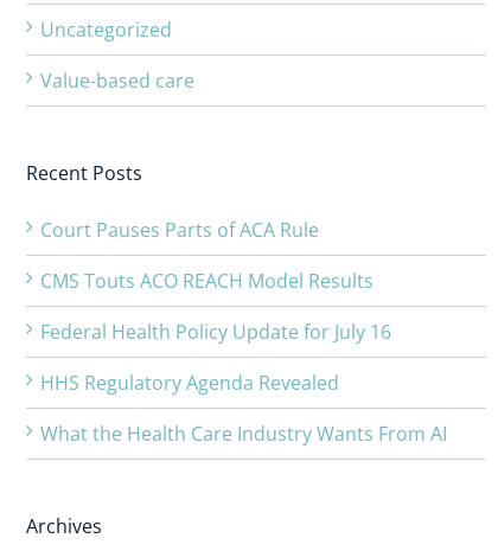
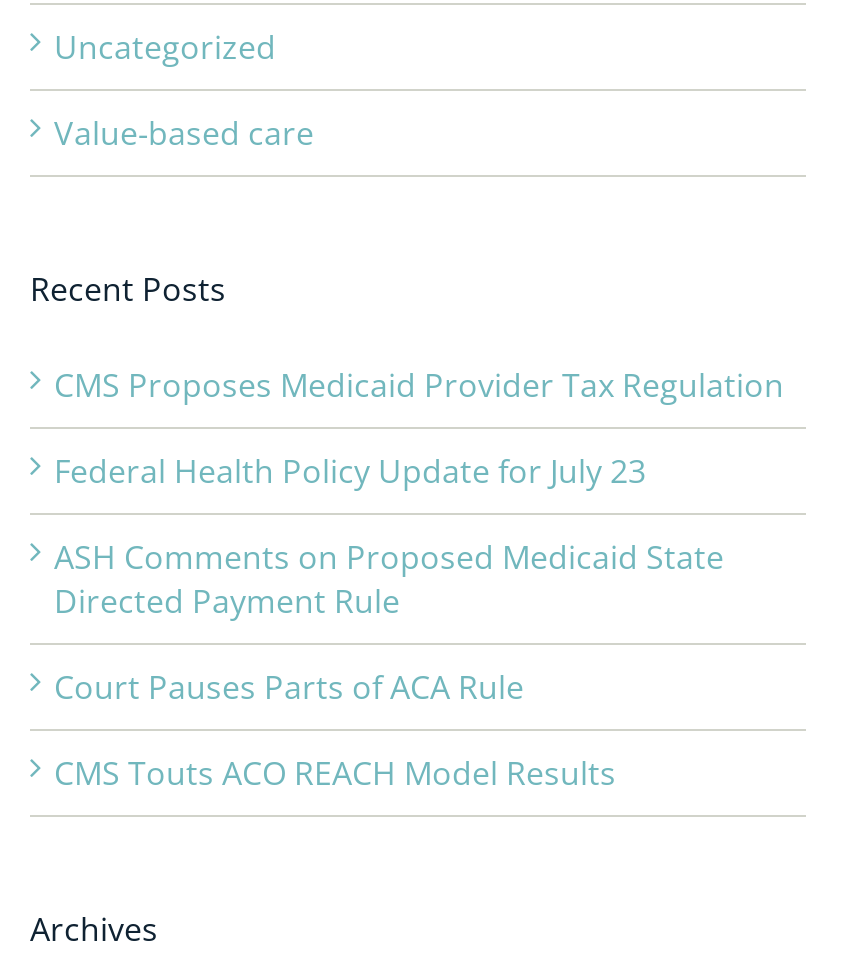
+ CMS Proposes Medicaid Provider Tax Regulation
+ Federal Health Policy Update for July 23
+ ASH Comments on Proposed Medicaid State
+ Directed Payment Rule

moved down: Court Pauses Parts of ACA Rule | CMS Touts ACO REACH Model Results

- Federal Health Policy Update for July 16
- HHS Regulatory Agenda Revealed
- What the Health Care Industry Wants From AI
